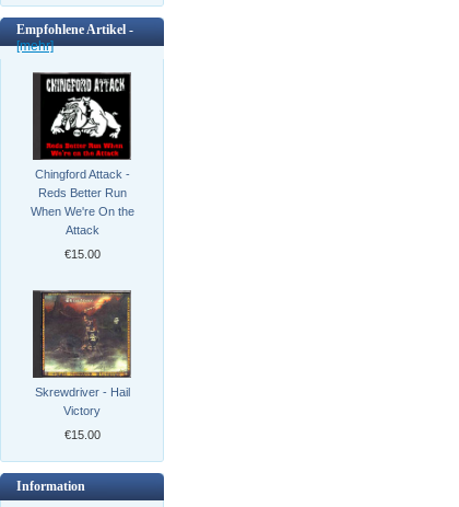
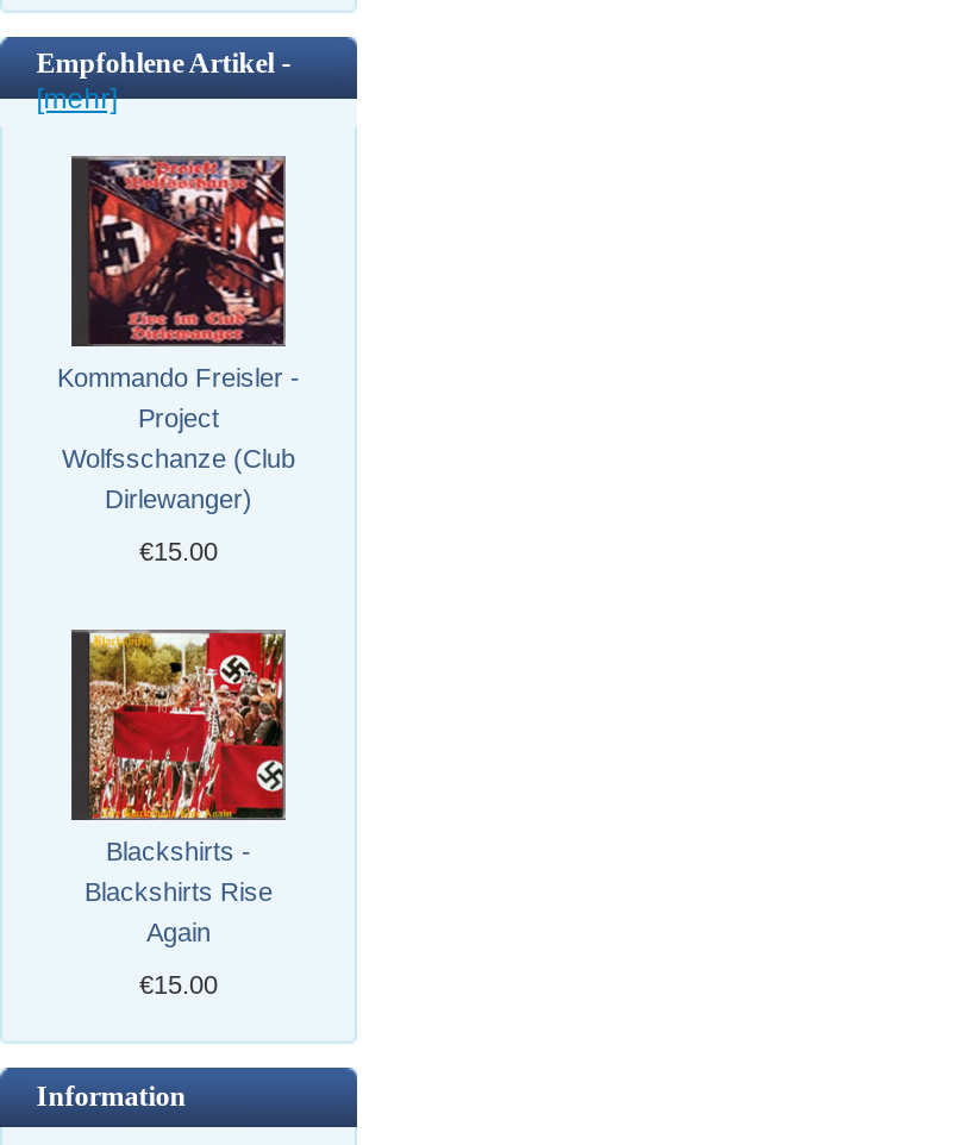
- [image]
- Chingford Attack -
- Reds Better Run
- When We're On the
- Attack
+ [image]
+ Kommando Freisler -
+ Project
+ Wolfsschanze (Club
+ Dirlewanger)

- [image]
- Skrewdriver - Hail
- Victory
+ [image]
+ Blackshirts -
+ Blackshirts Rise
+ Again
